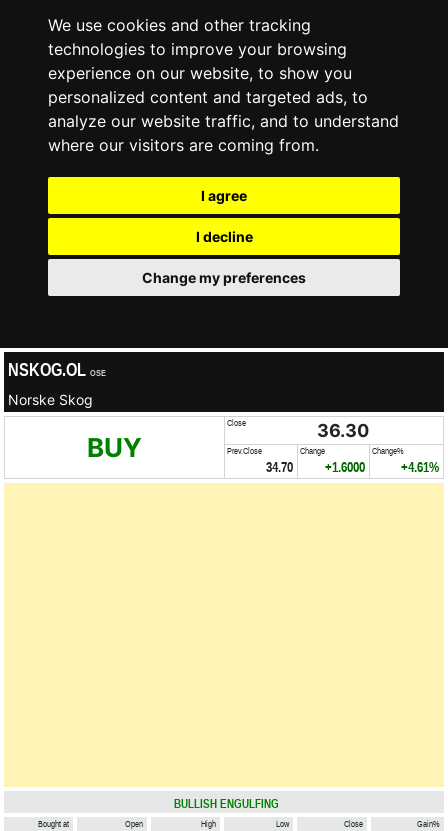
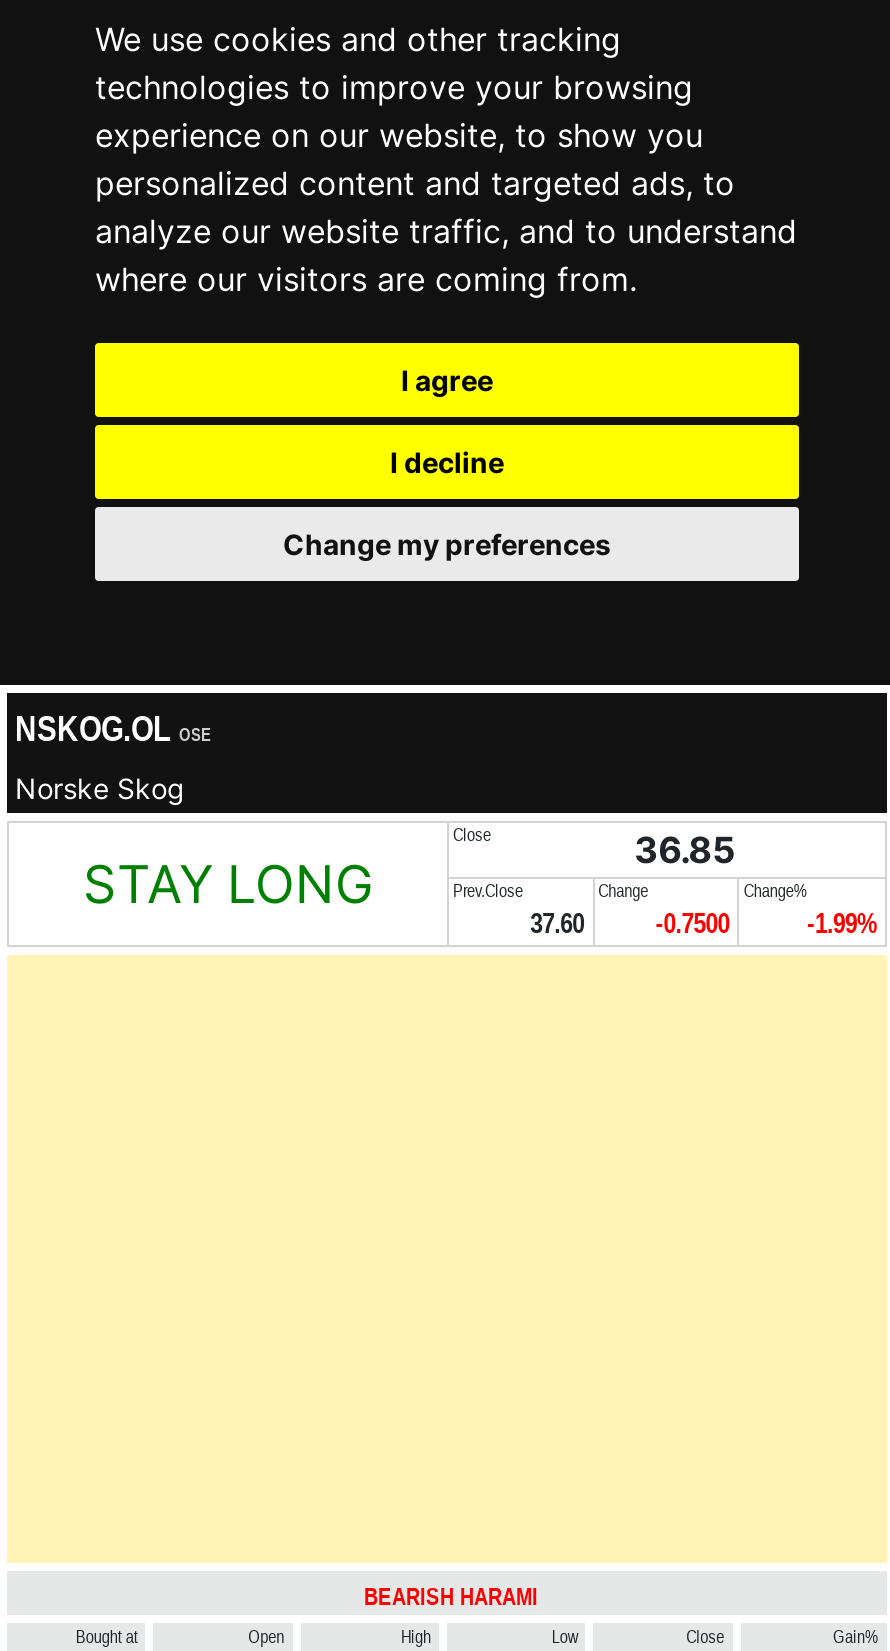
- 36.30
+ 36.85

- BUY
+ STAY LONG

- 34.70
+ 37.60

- +1.6000
+ -0.7500

- +4.61%
+ -1.99%

- BULLISH ENGULFING
+ BEARISH HARAMI
